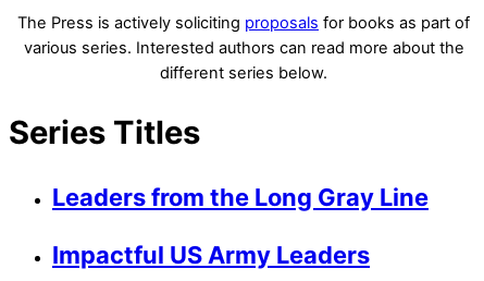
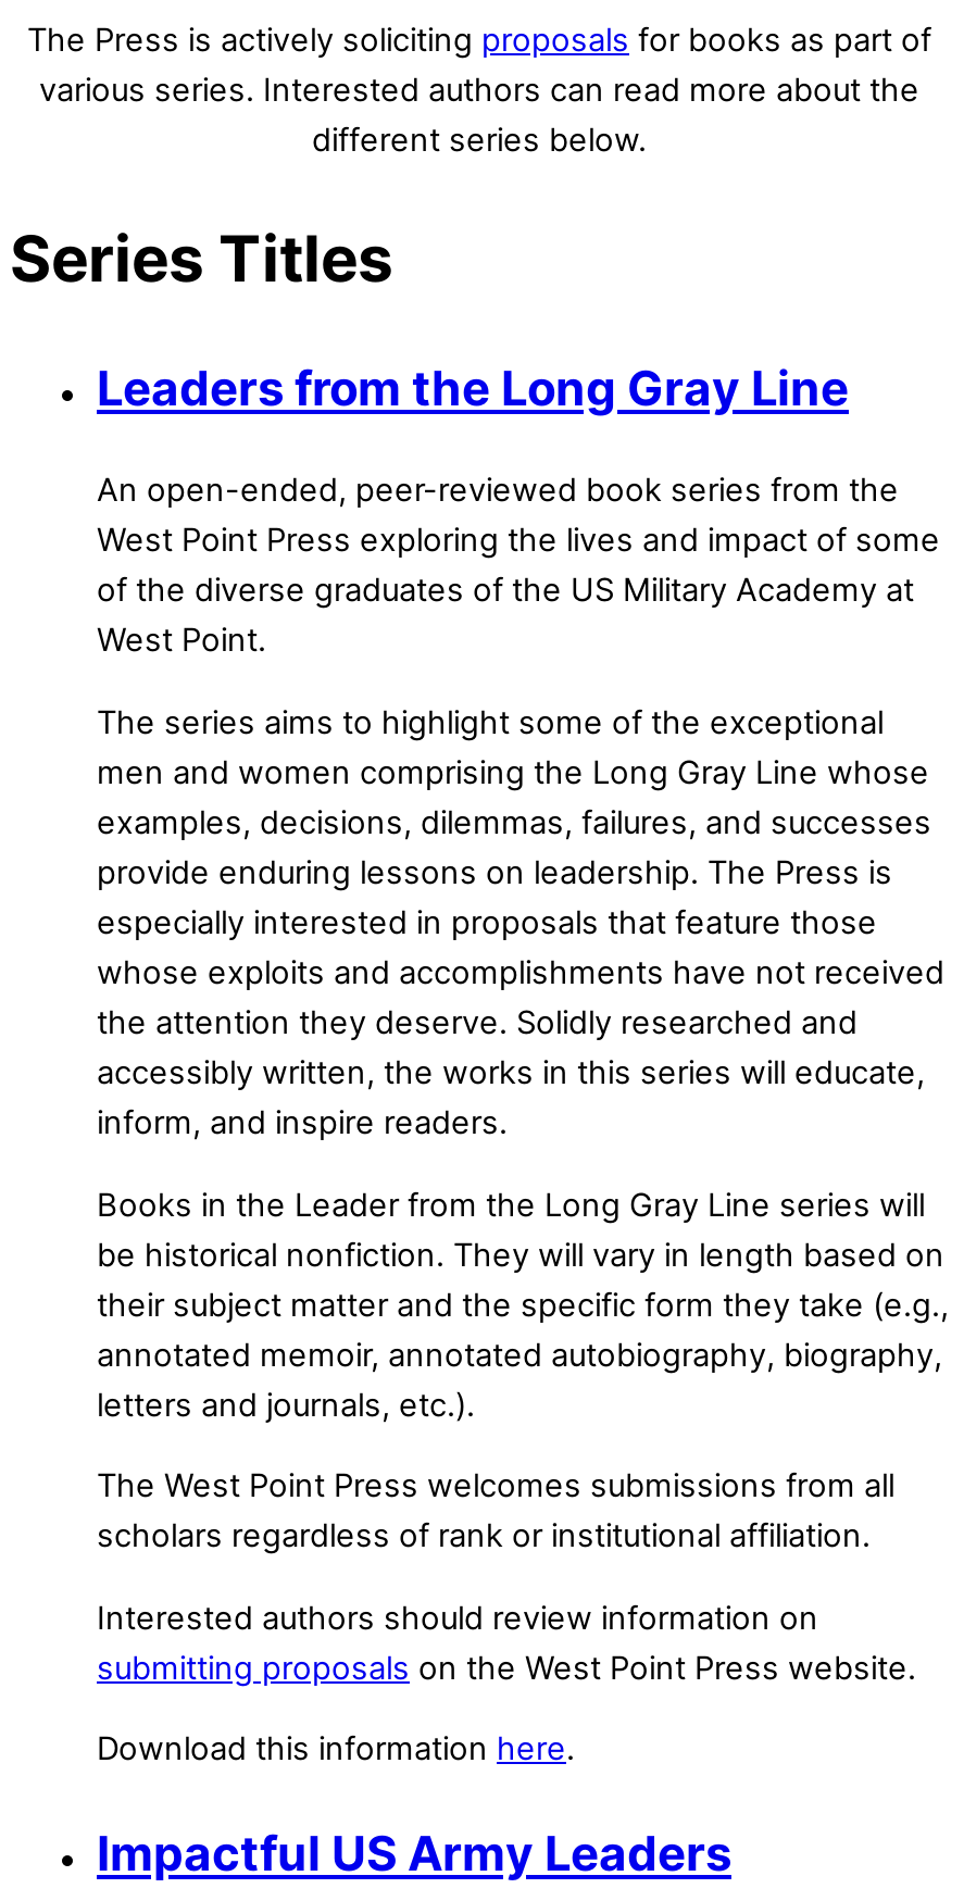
+ An open-ended, peer-reviewed book series from the
+ West Point Press exploring the lives and impact of some
+ of the diverse graduates of the US Military Academy at
+ West Point.
+ The series aims to highlight some of the exceptional
+ men and women comprising the Long Gray Line whose
+ examples, decisions, dilemmas, failures, and successes
+ provide enduring lessons on leadership. The Press is
+ especially interested in proposals that feature those
+ whose exploits and accomplishments have not received
+ the attention they deserve. Solidly researched and
+ accessibly written, the works in this series will educate,
+ inform, and inspire readers.
+ Books in the Leader from the Long Gray Line series will
+ be historical nonfiction. They will vary in length based on
+ their subject matter and the specific form they take (e.g.,
+ annotated memoir, annotated autobiography, biography,
+ letters and journals, etc.).
+ The West Point Press welcomes submissions from all
+ scholars regardless of rank or institutional affiliation.
+ Interested authors should review information on
+ submitting proposals on the West Point Press website.
+ Download this information here.
